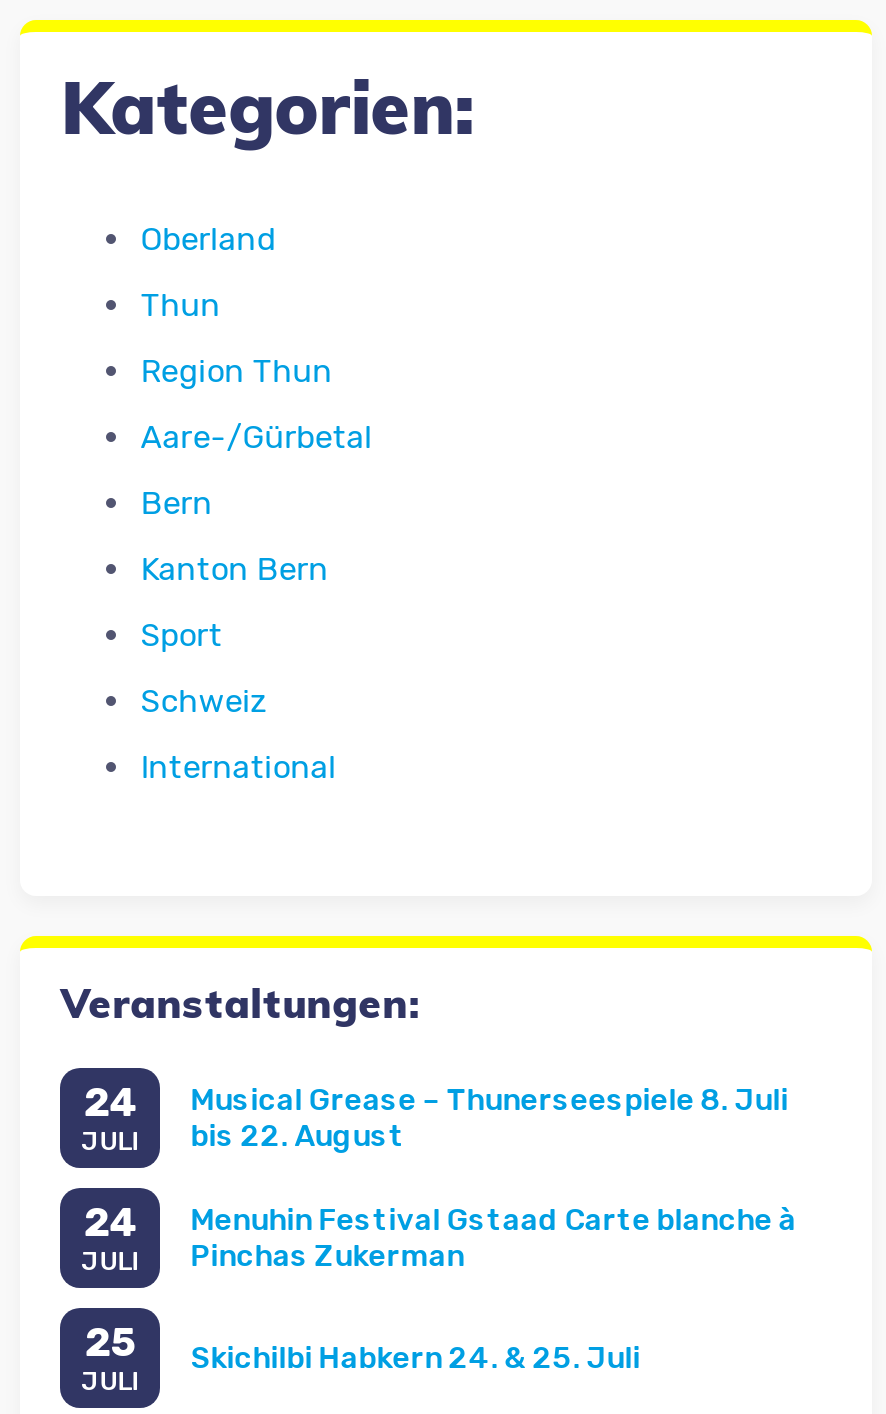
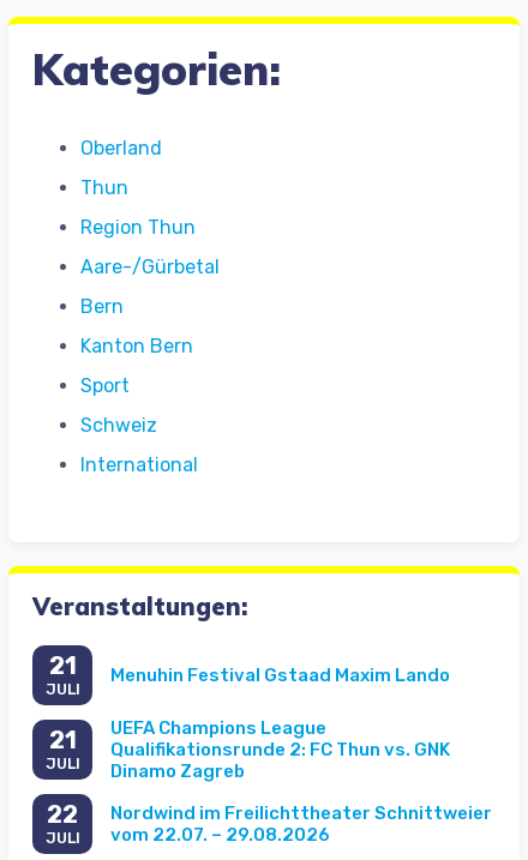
- 24
+ 21

- Musical Grease – Thunerseespiele 8. Juli
- bis 22. August
+ Menuhin Festival Gstaad Maxim Lando

- 24
+ 21

- Menuhin Festival Gstaad Carte blanche à
- Pinchas Zukerman
+ UEFA Champions League
+ Qualifikationsrunde 2: FC Thun vs. GNK
+ Dinamo Zagreb

- 25
+ 22

- Skichilbi Habkern 24. & 25. Juli
+ Nordwind im Freilichttheater Schnittweier
+ vom 22.07. – 29.08.2026
